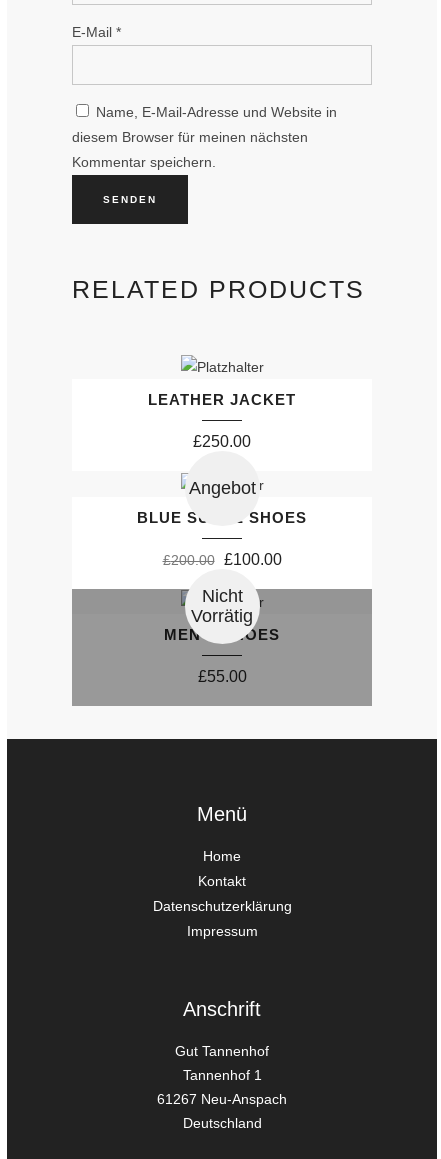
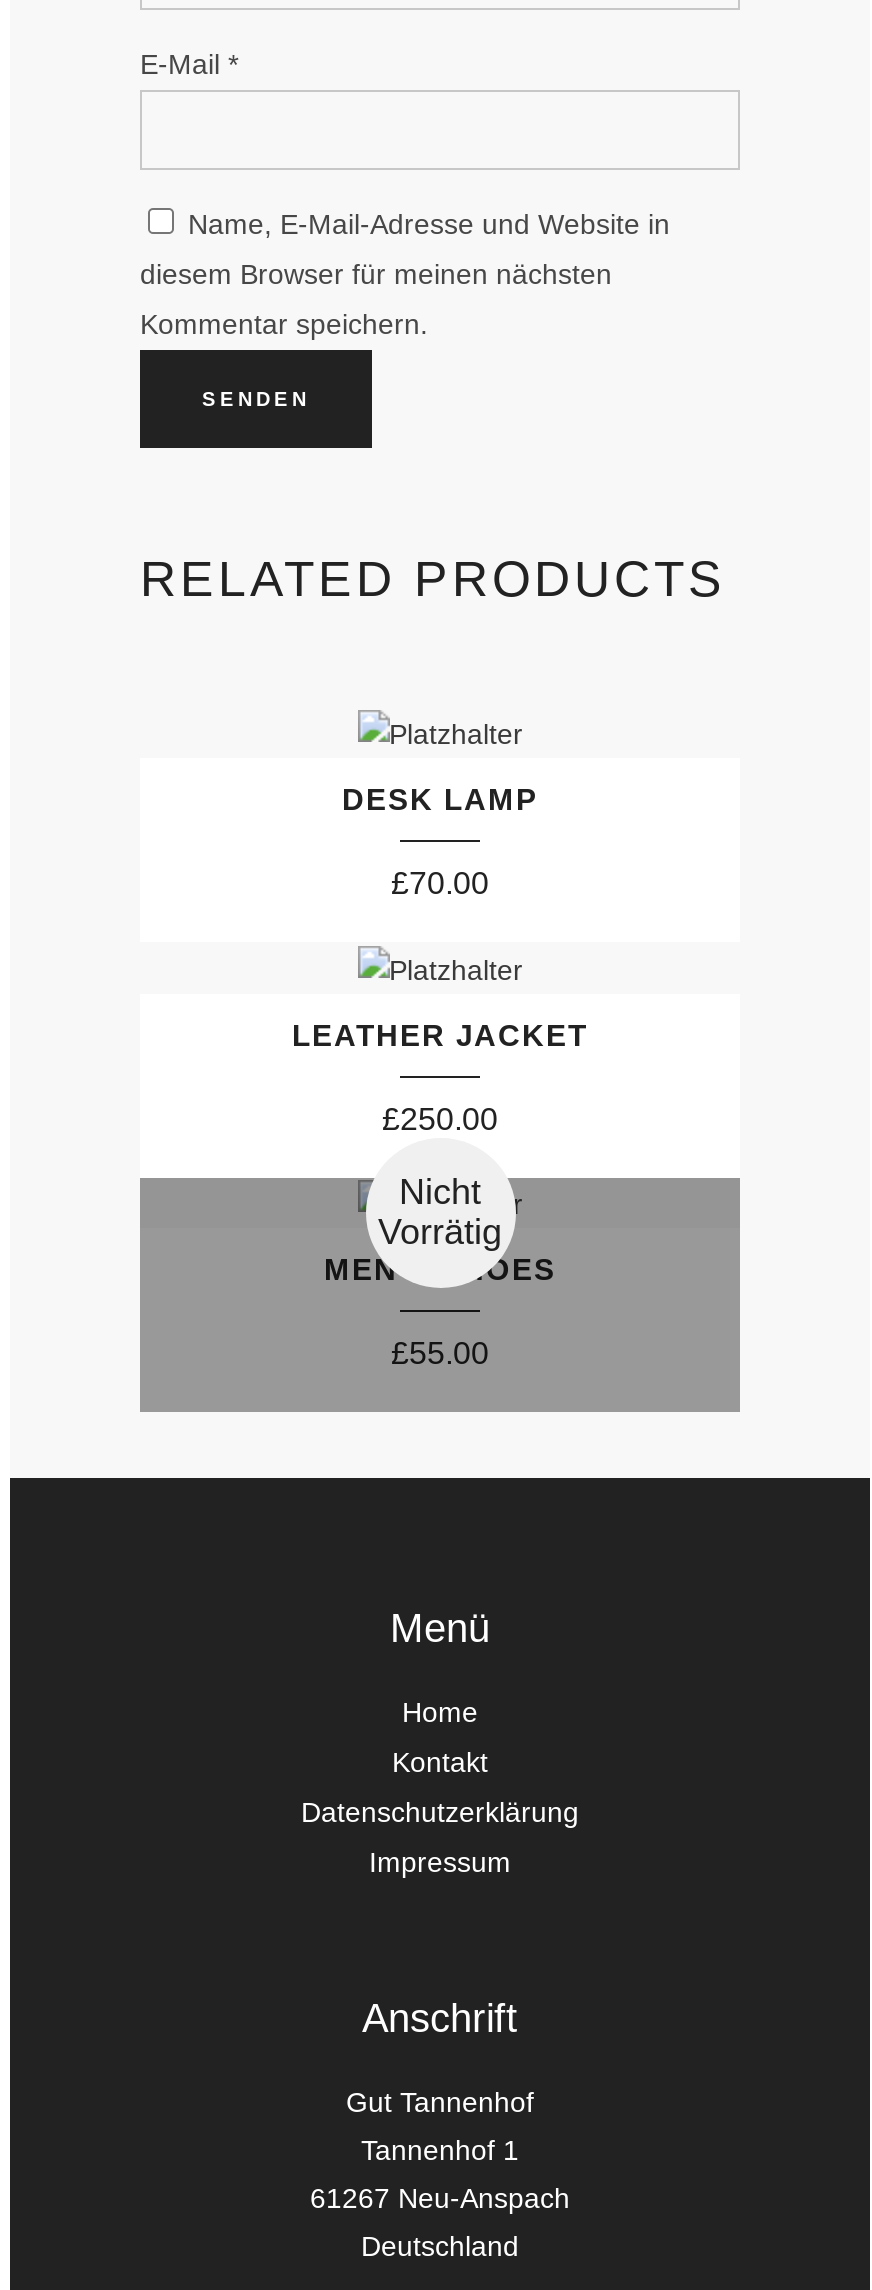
+ DESK LAMP
+ £70.00

moved down: LEATHER JACKET | £250.00

- Angebot
- BLUE SUEDE SHOES
- £200.00 £100.00
